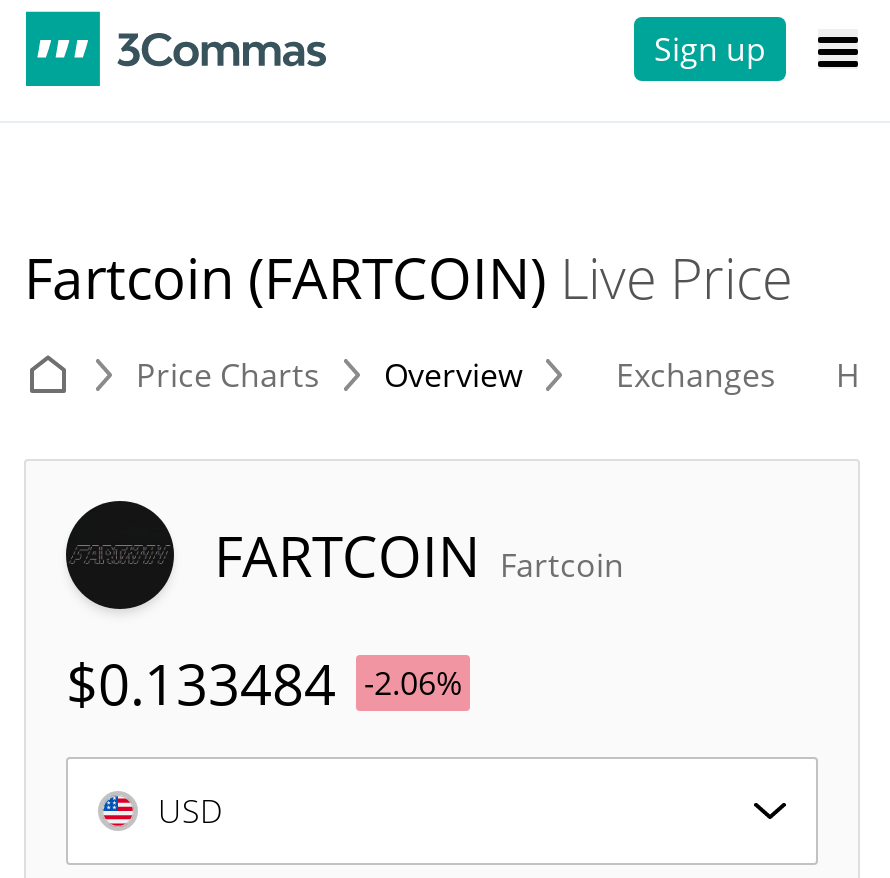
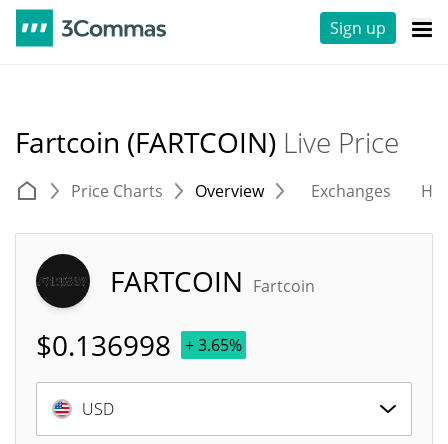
- $0.133484
- -2.06%
+ $0.136998
+ + 3.65%
